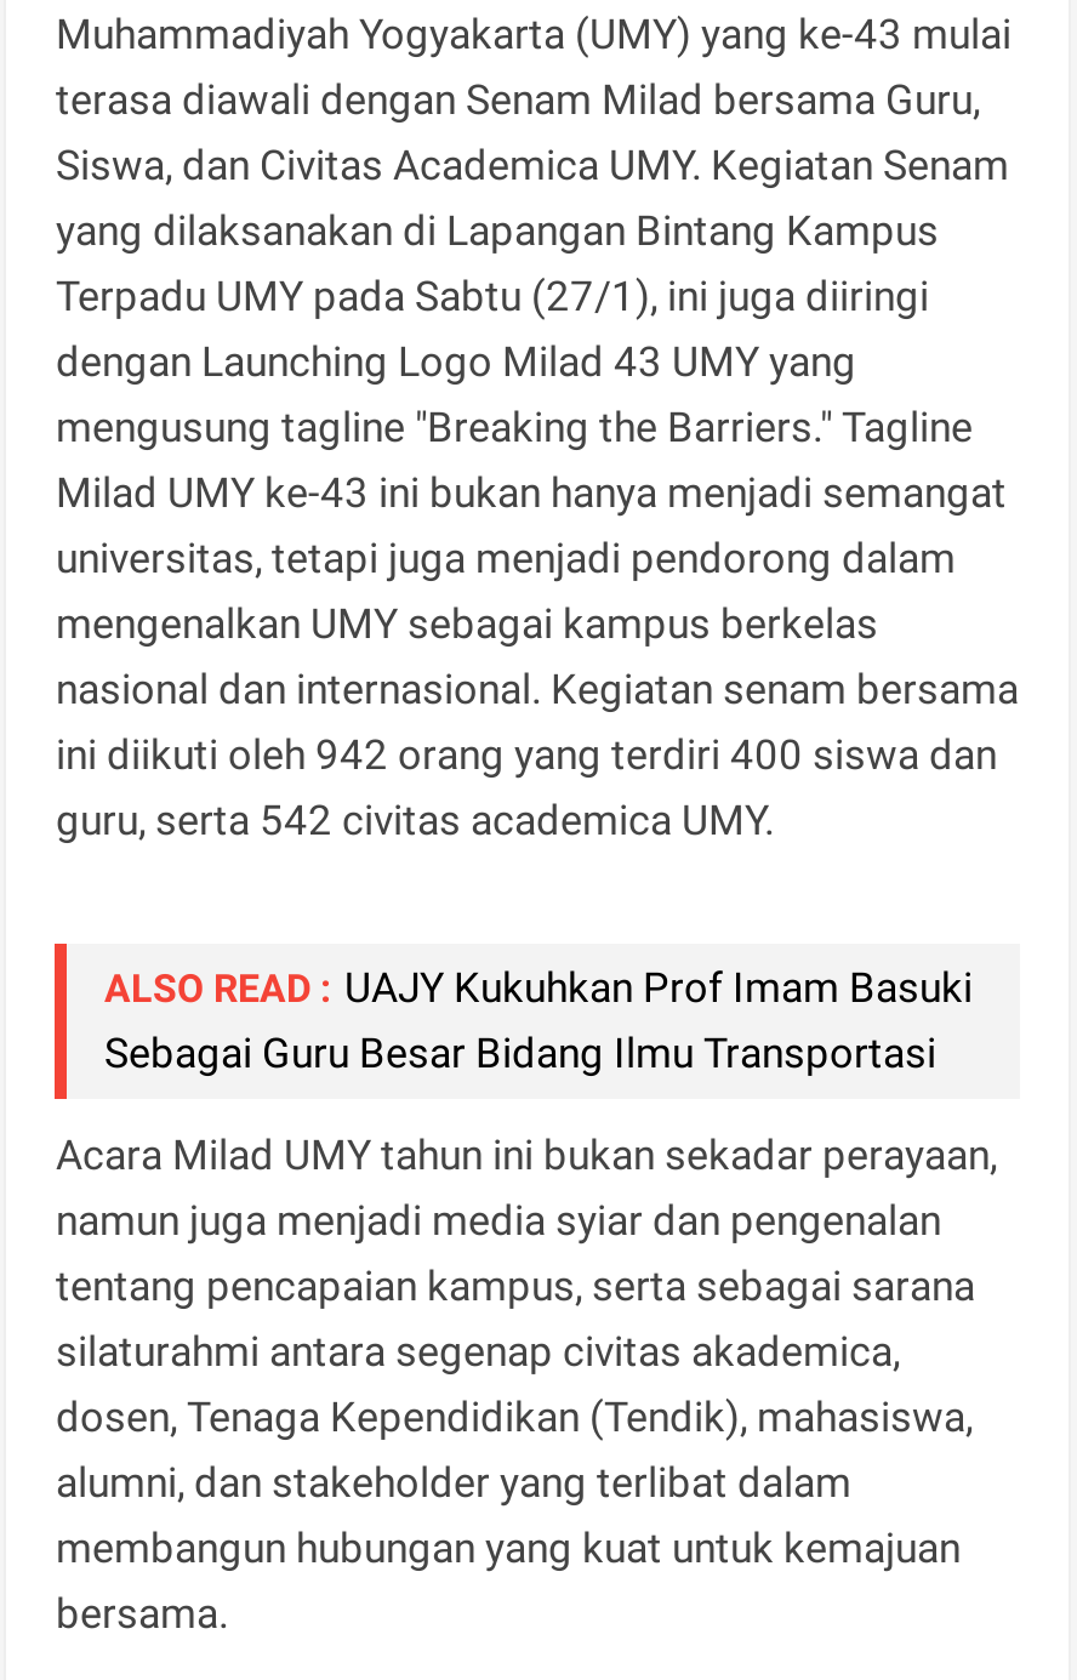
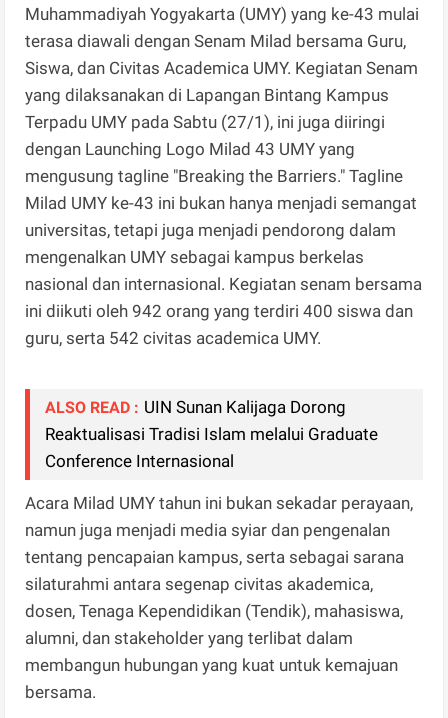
- ALSO READ : UAJY Kukuhkan Prof Imam Basuki
- Sebagai Guru Besar Bidang Ilmu Transportasi
+ ALSO READ : UIN Sunan Kalijaga Dorong
+ Reaktualisasi Tradisi Islam melalui Graduate
+ Conference Internasional
